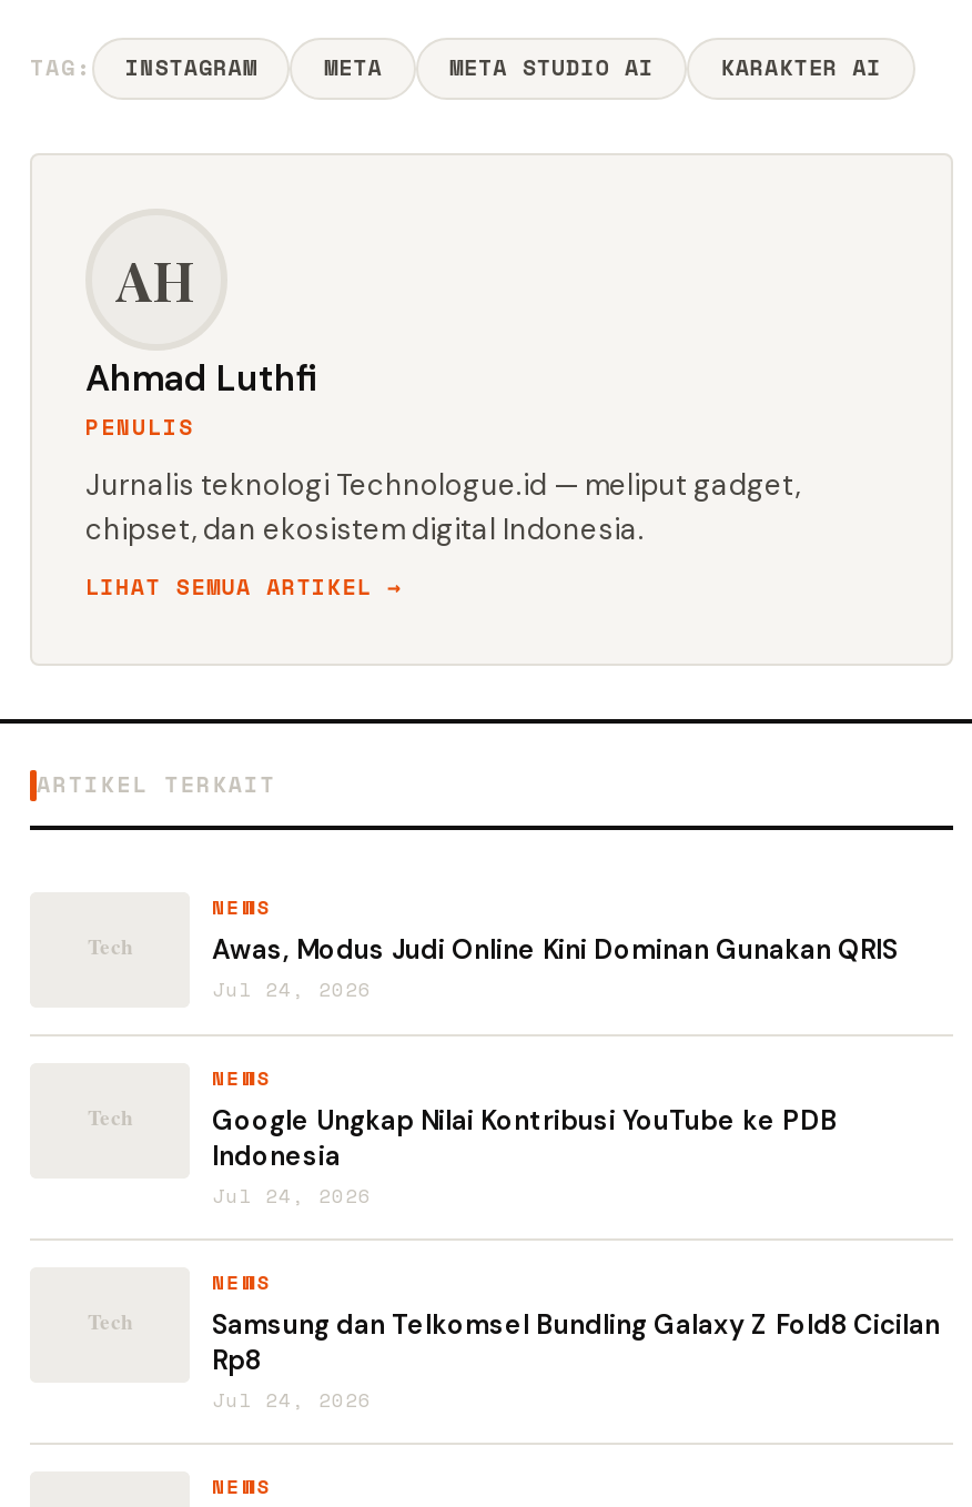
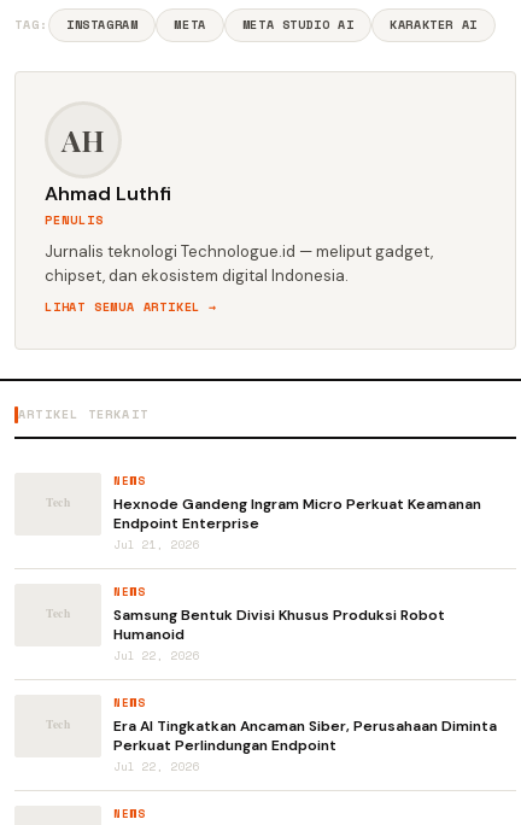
- Awas, Modus Judi Online Kini Dominan Gunakan QRIS
- Jul 24, 2026
+ Hexnode Gandeng Ingram Micro Perkuat Keamanan
+ Endpoint Enterprise
+ Jul 21, 2026

- Google Ungkap Nilai Kontribusi YouTube ke PDB
- Indonesia
- Jul 24, 2026
+ Samsung Bentuk Divisi Khusus Produksi Robot
+ Humanoid
+ Jul 22, 2026

- Samsung dan Telkomsel Bundling Galaxy Z Fold8 Cicilan
- Rp8
- Jul 24, 2026
+ Era AI Tingkatkan Ancaman Siber, Perusahaan Diminta
+ Perkuat Perlindungan Endpoint
+ Jul 22, 2026
